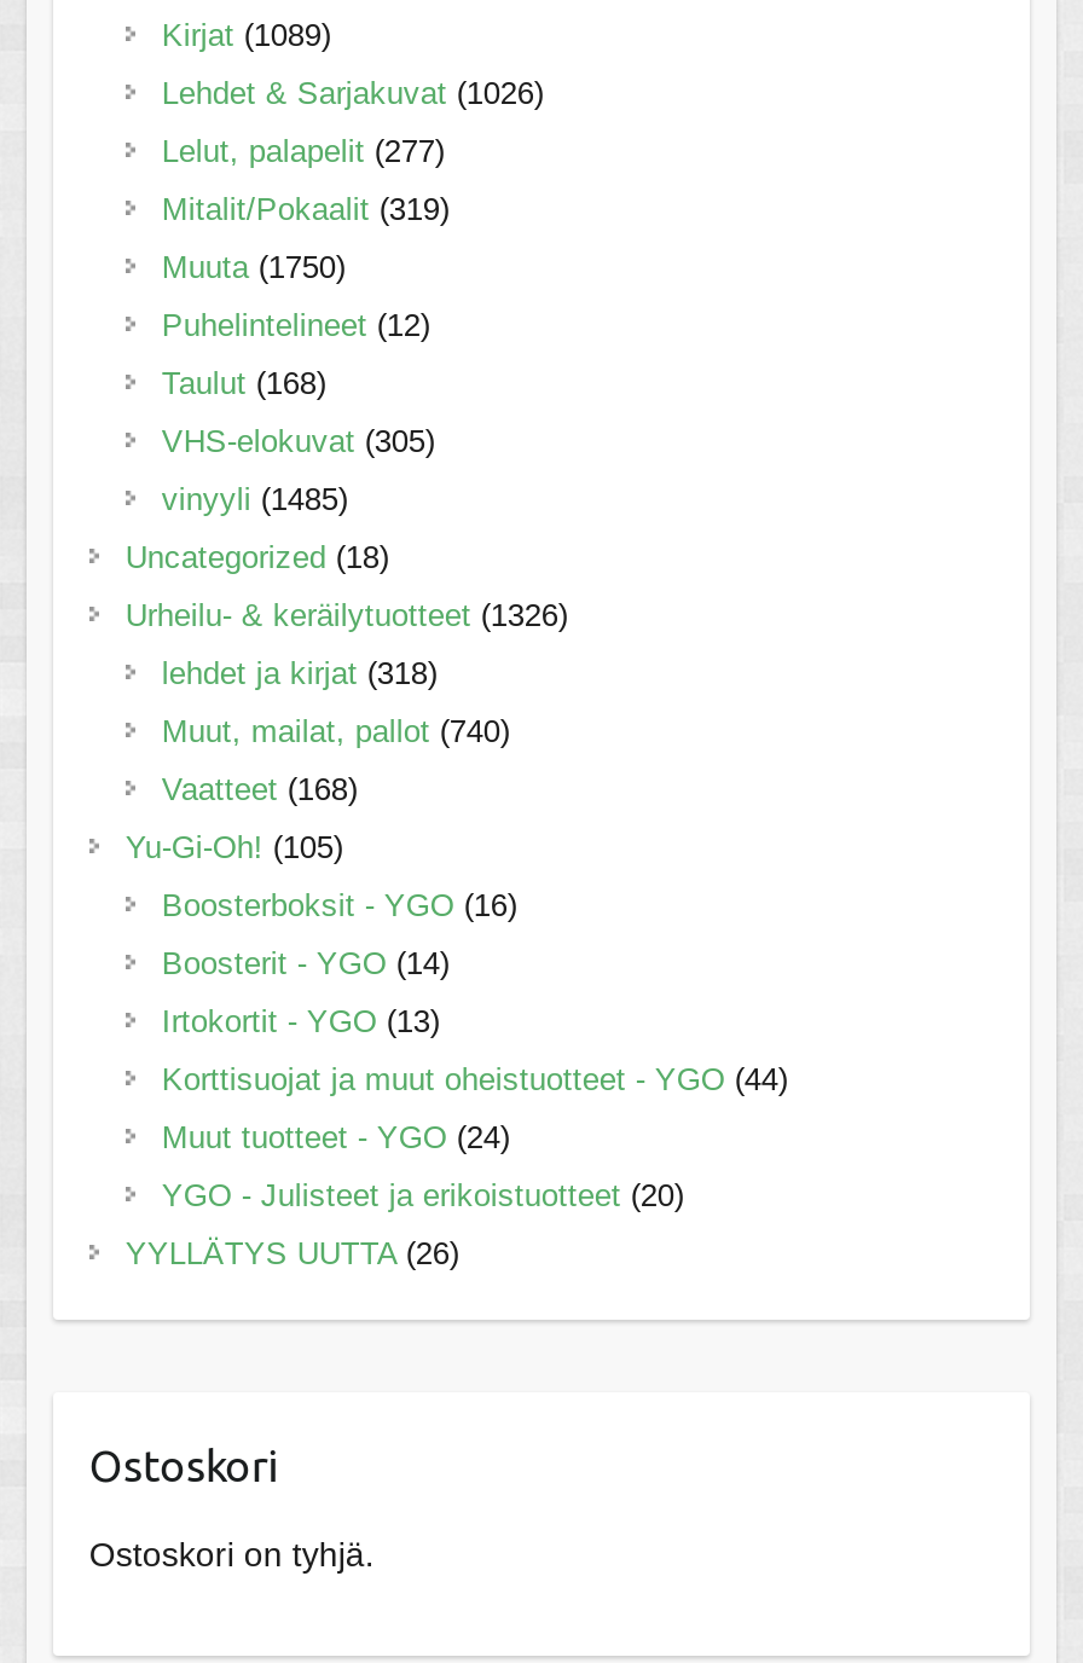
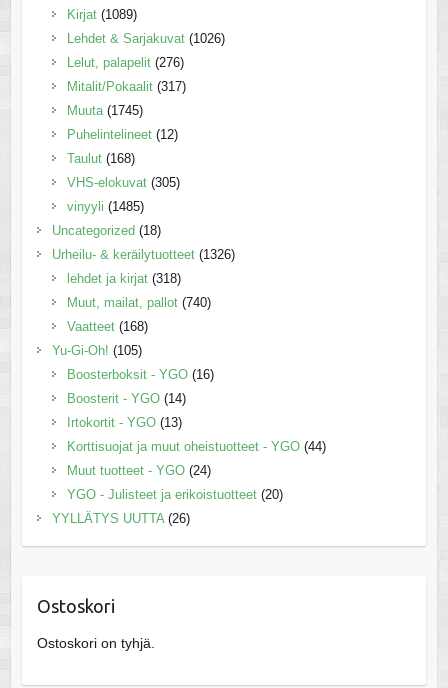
- Lelut, palapelit (277)
+ Lelut, palapelit (276)

- Mitalit/Pokaalit (319)
+ Mitalit/Pokaalit (317)

- Muuta (1750)
+ Muuta (1745)
